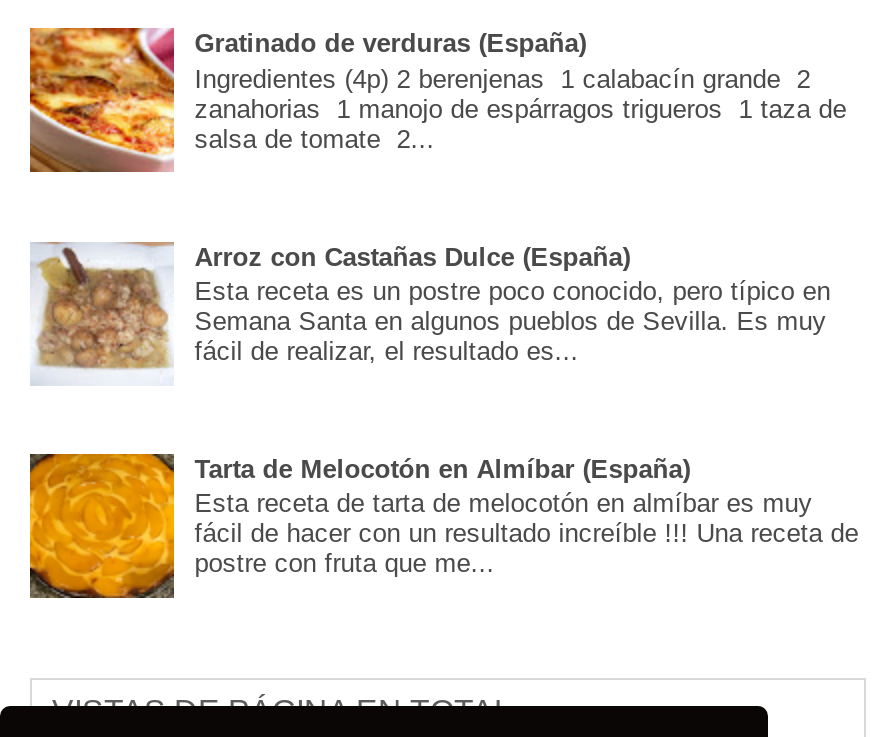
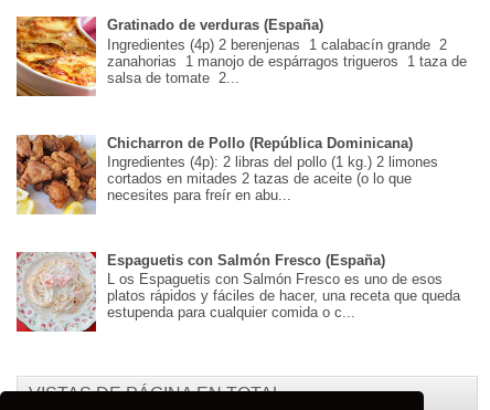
- [image]
- Arroz con Castañas Dulce (España)
- Esta receta es un postre poco conocido, pero típico en
- Semana Santa en algunos pueblos de Sevilla. Es muy
- fácil de realizar, el resultado es...
+ [image]
+ Chicharron de Pollo (República Dominicana)
+ Ingredientes (4p): 2 libras del pollo (1 kg.) 2 limones
+ cortados en mitades 2 tazas de aceite (o lo que
+ necesites para freír en abu...

- [image]
- Tarta de Melocotón en Almíbar (España)
- Esta receta de tarta de melocotón en almíbar es muy
- fácil de hacer con un resultado increíble !!! Una receta de
- postre con fruta que me...
+ [image]
+ Espaguetis con Salmón Fresco (España)
+ L os Espaguetis con Salmón Fresco es uno de esos
+ platos rápidos y fáciles de hacer, una receta que queda
+ estupenda para cualquier comida o c...
